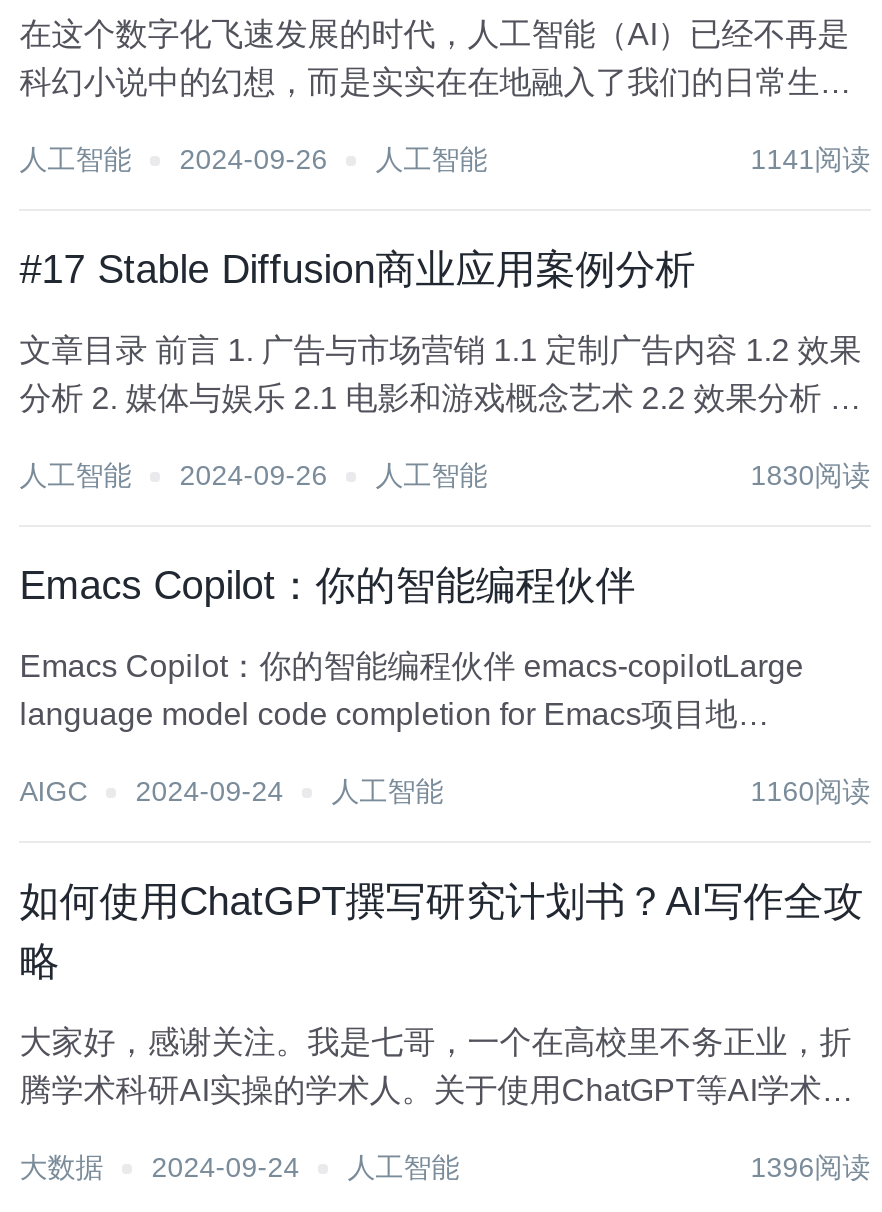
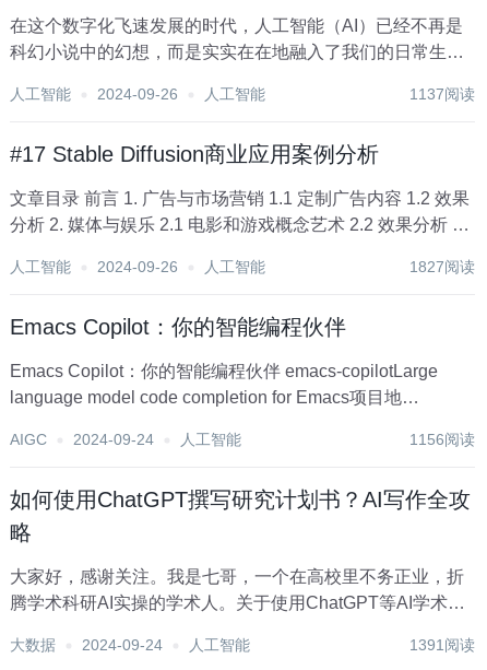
- 1141阅读
+ 1137阅读

- 1830阅读
+ 1827阅读

- 1160阅读
+ 1156阅读

- 1396阅读
+ 1391阅读
